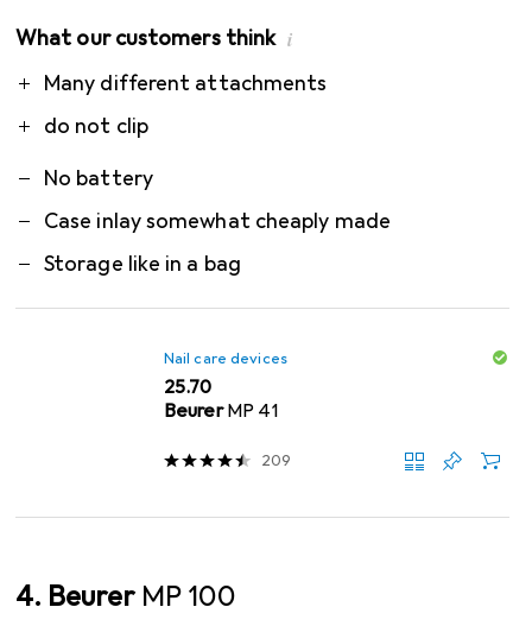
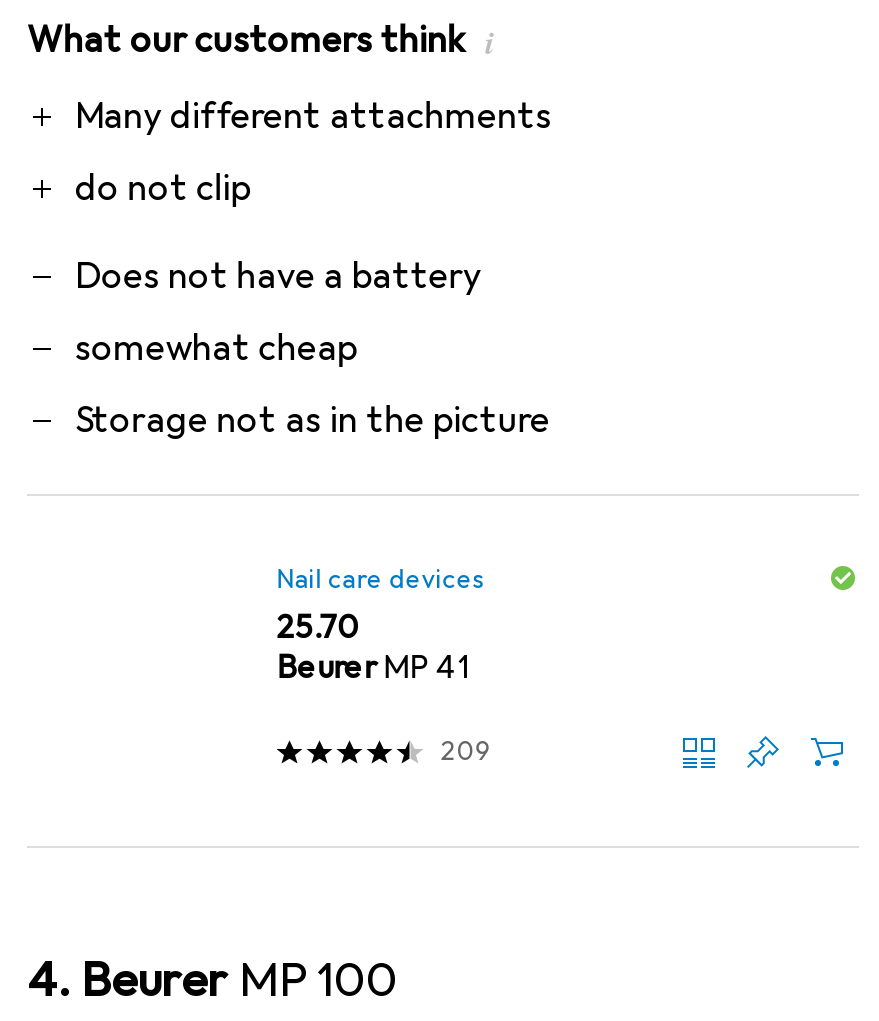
- No battery
+ Does not have a battery

- Case inlay somewhat cheaply made
+ somewhat cheap

- Storage like in a bag
+ Storage not as in the picture
